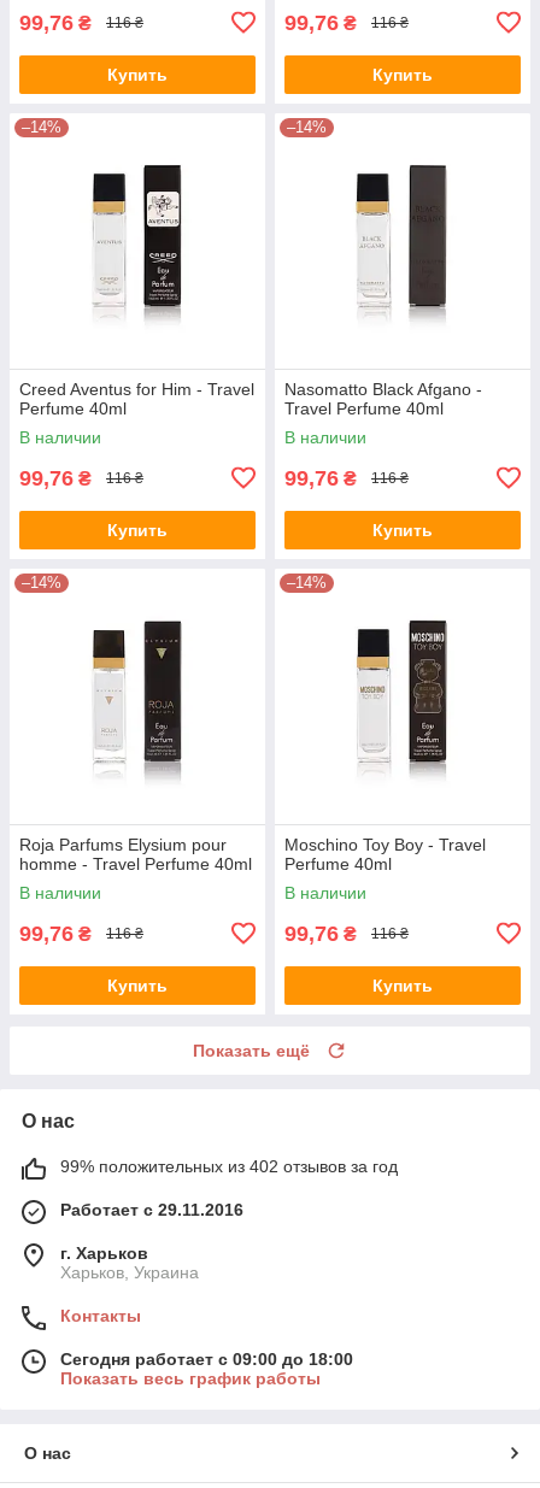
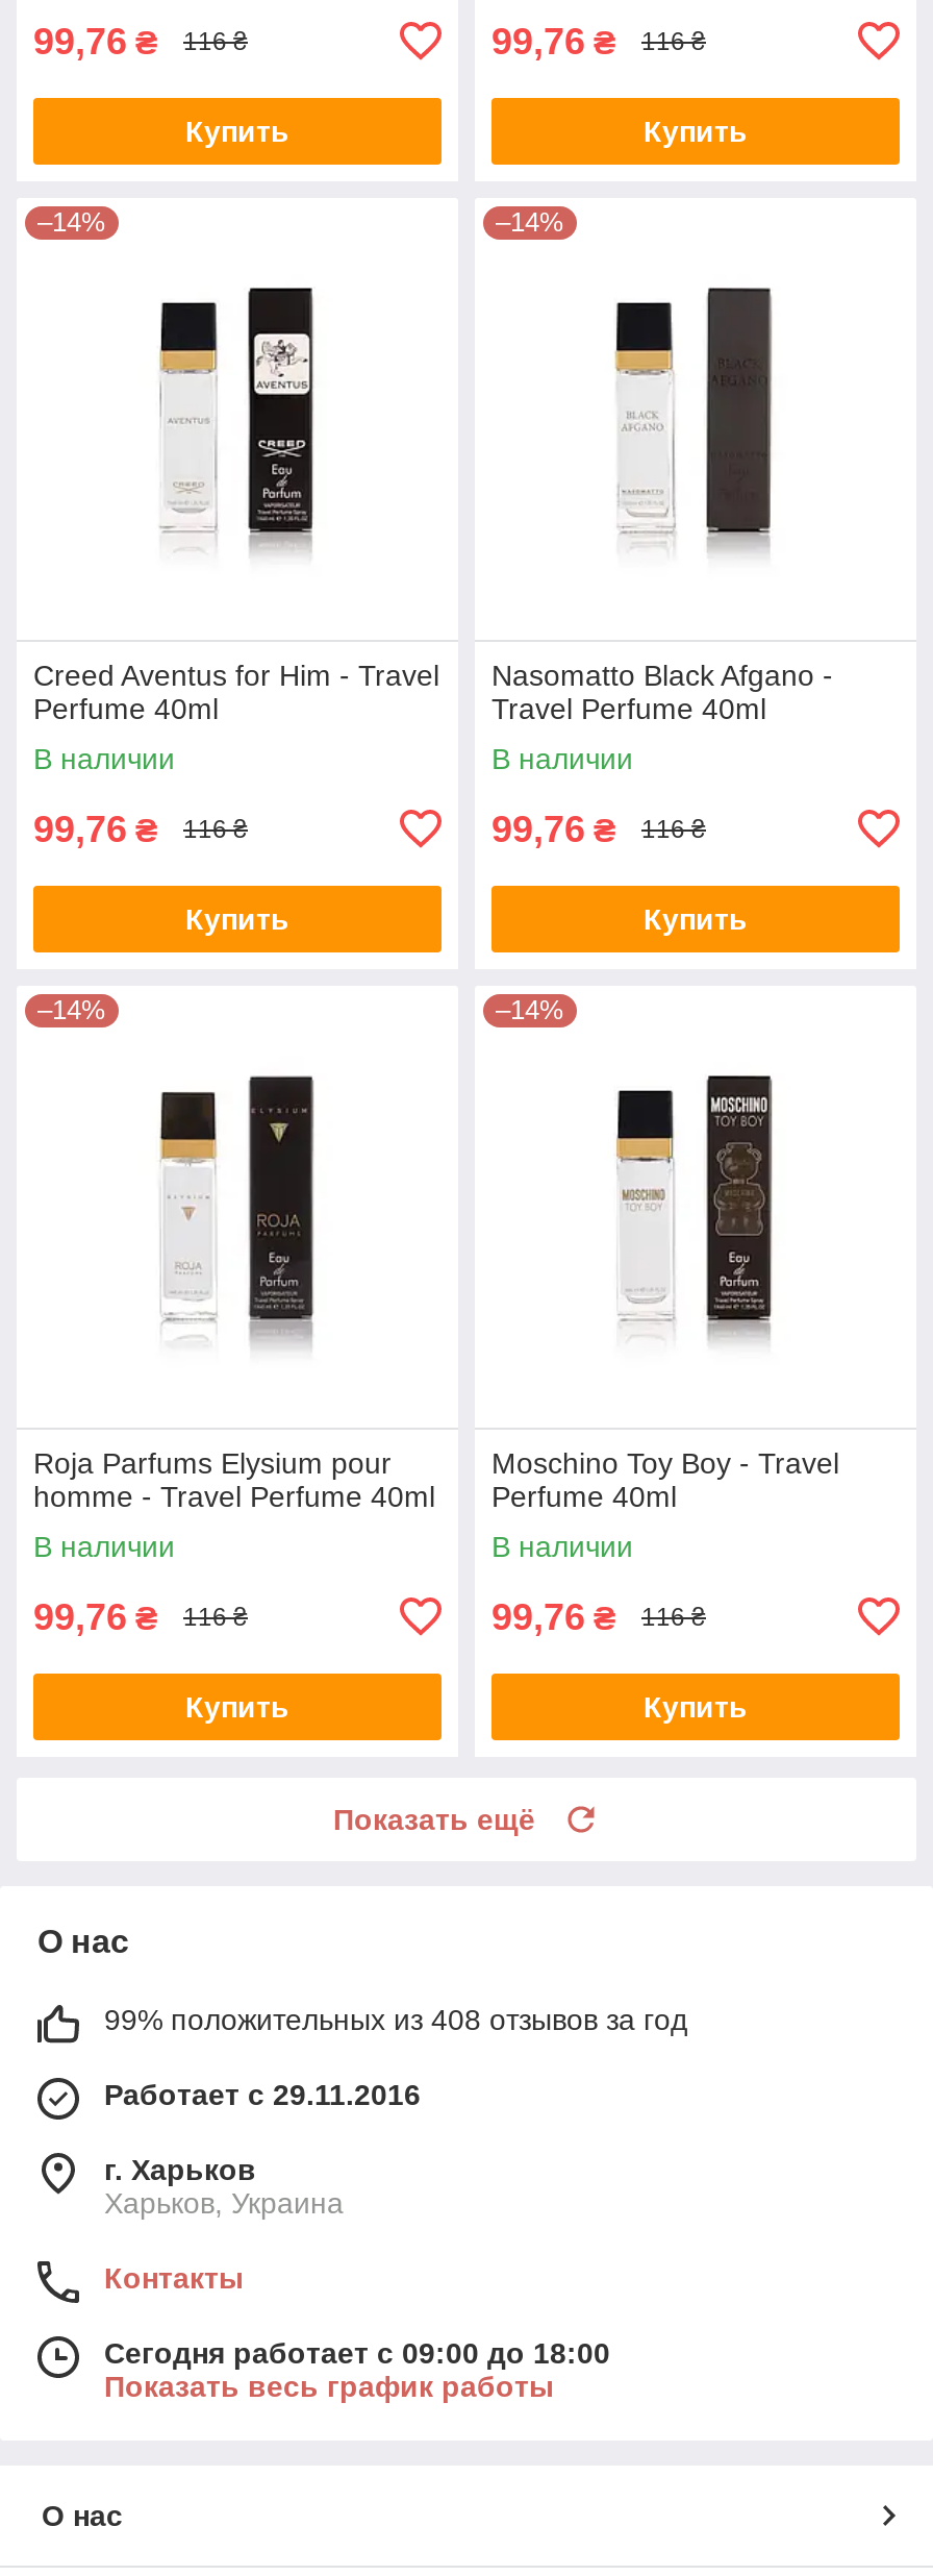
- 99% положительных из 402 отзывов за год
+ 99% положительных из 408 отзывов за год
